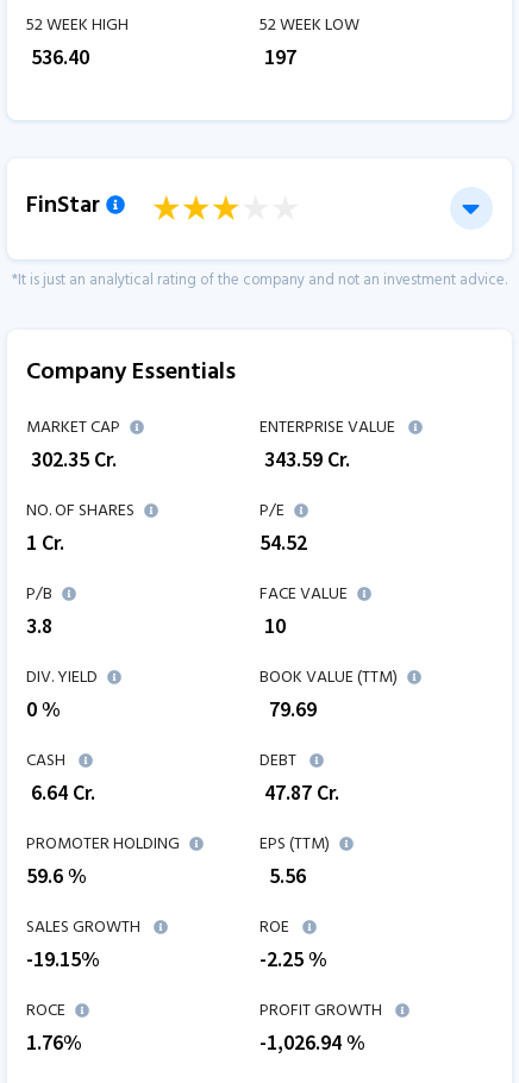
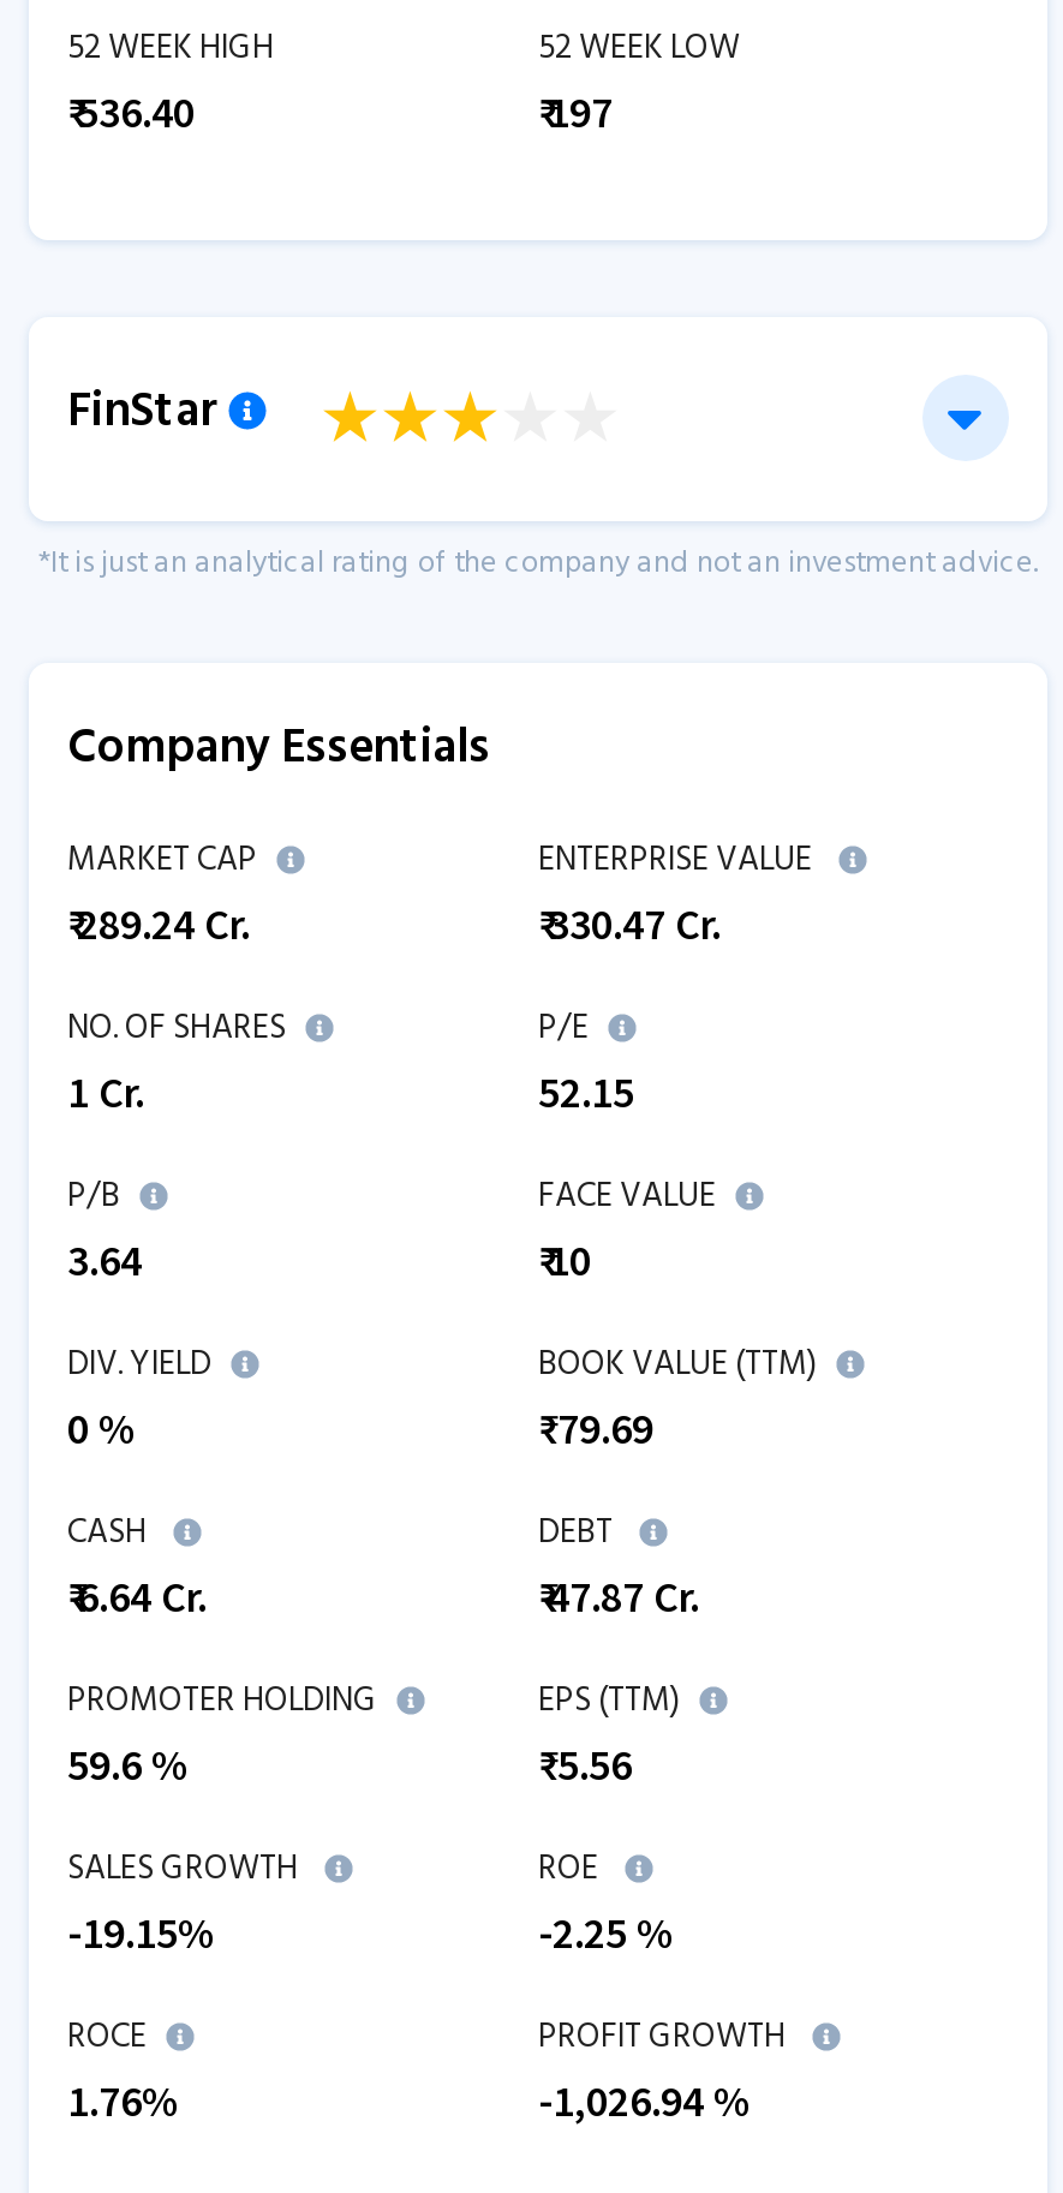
- ₹302.35 Cr.
+ ₹289.24 Cr.

- ₹343.59 Cr.
+ ₹330.47 Cr.

- 54.52
+ 52.15

- 3.8
+ 3.64
